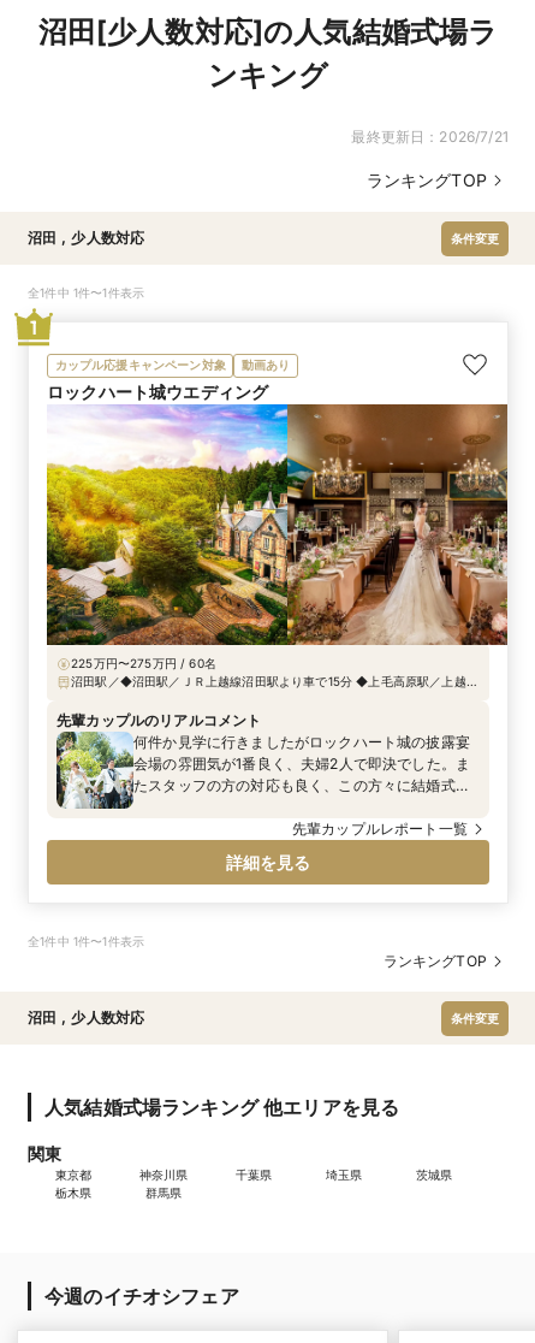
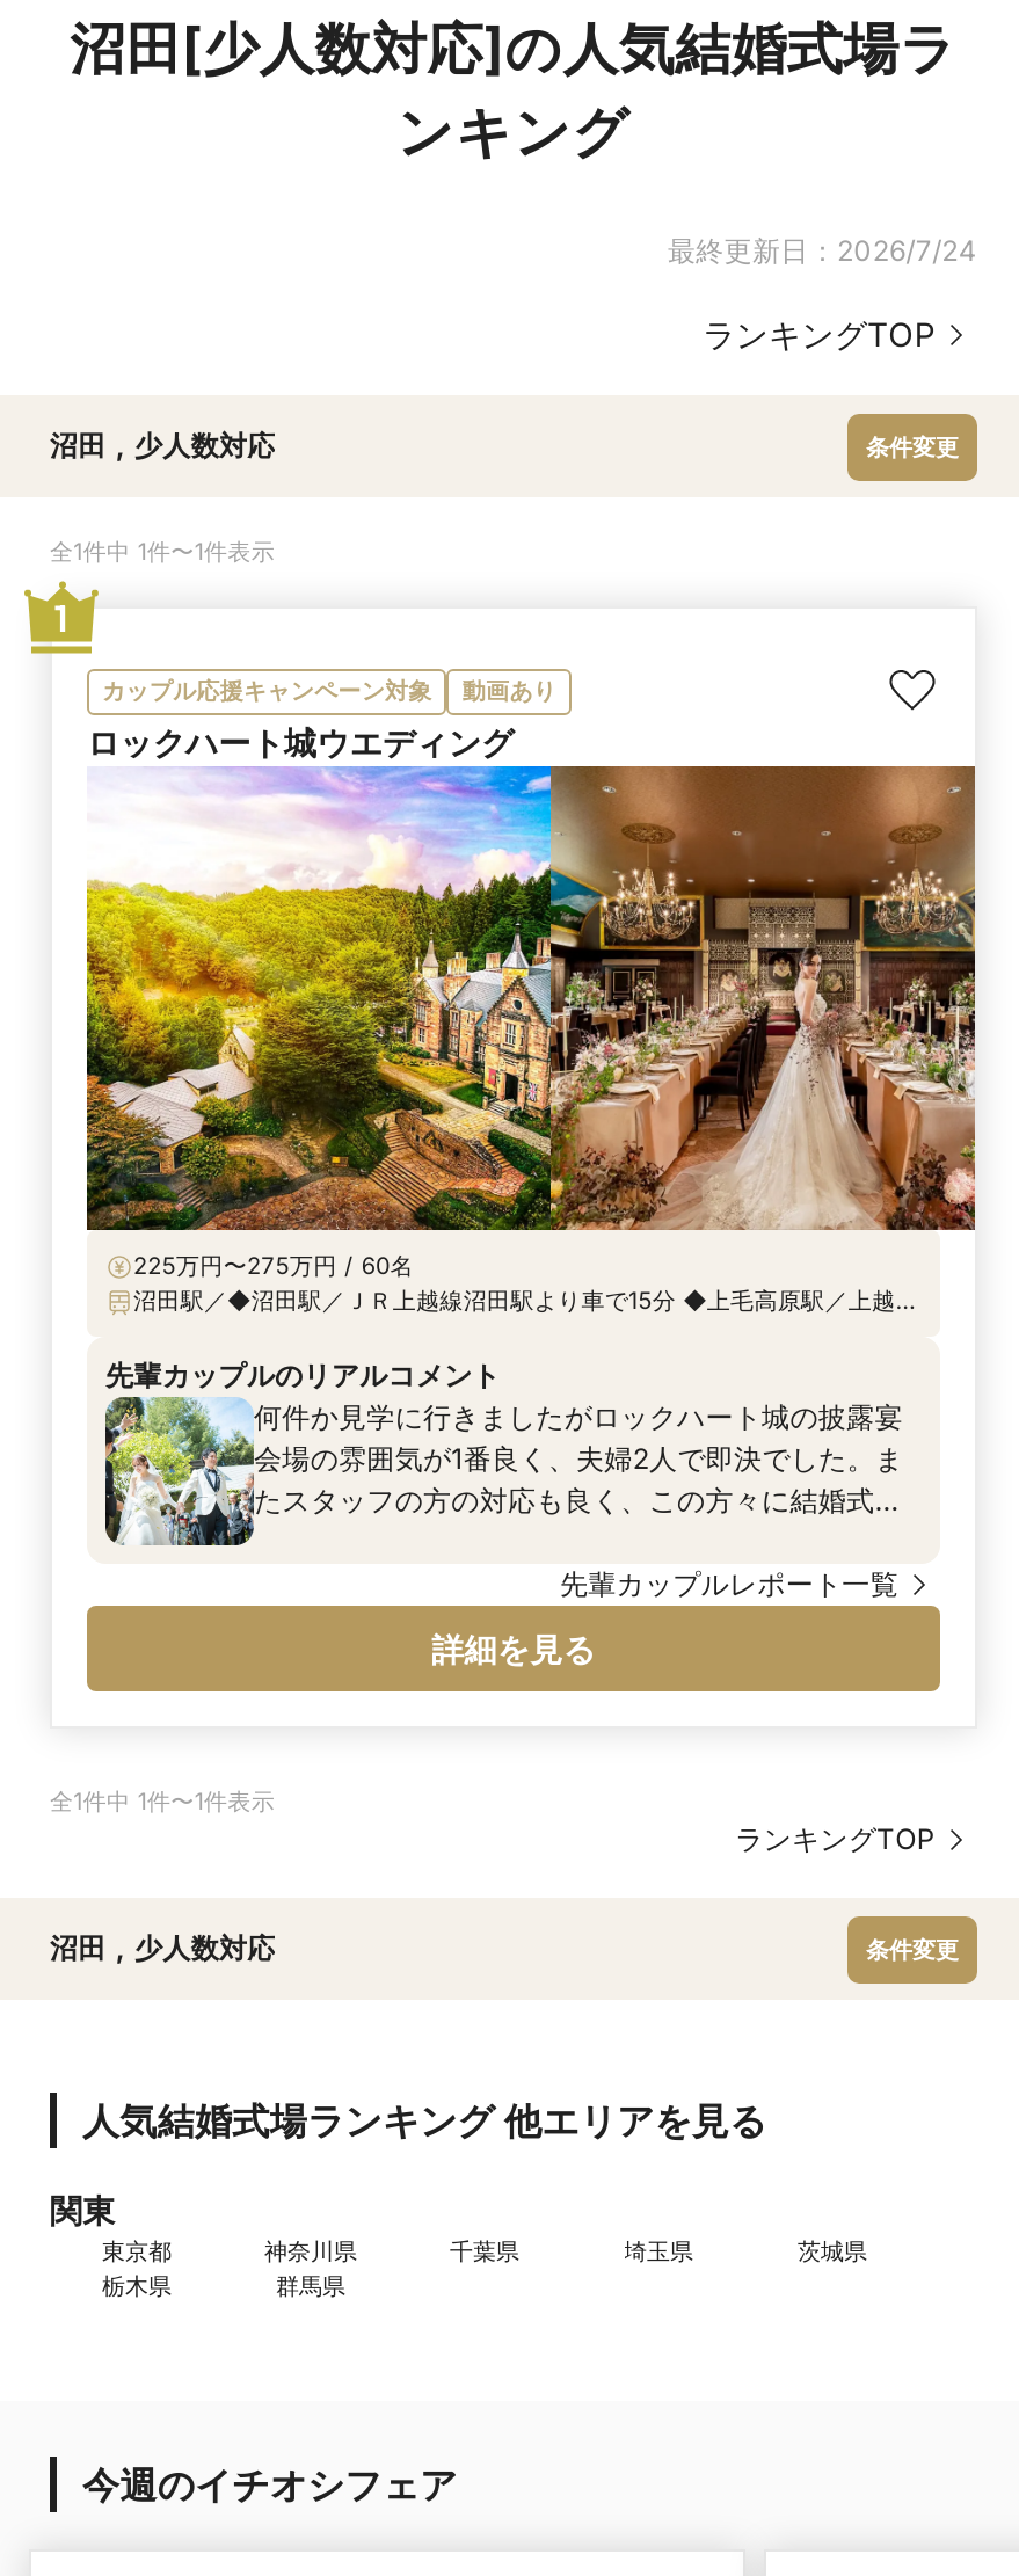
- 最終更新日：2026/7/21
+ 最終更新日：2026/7/24
